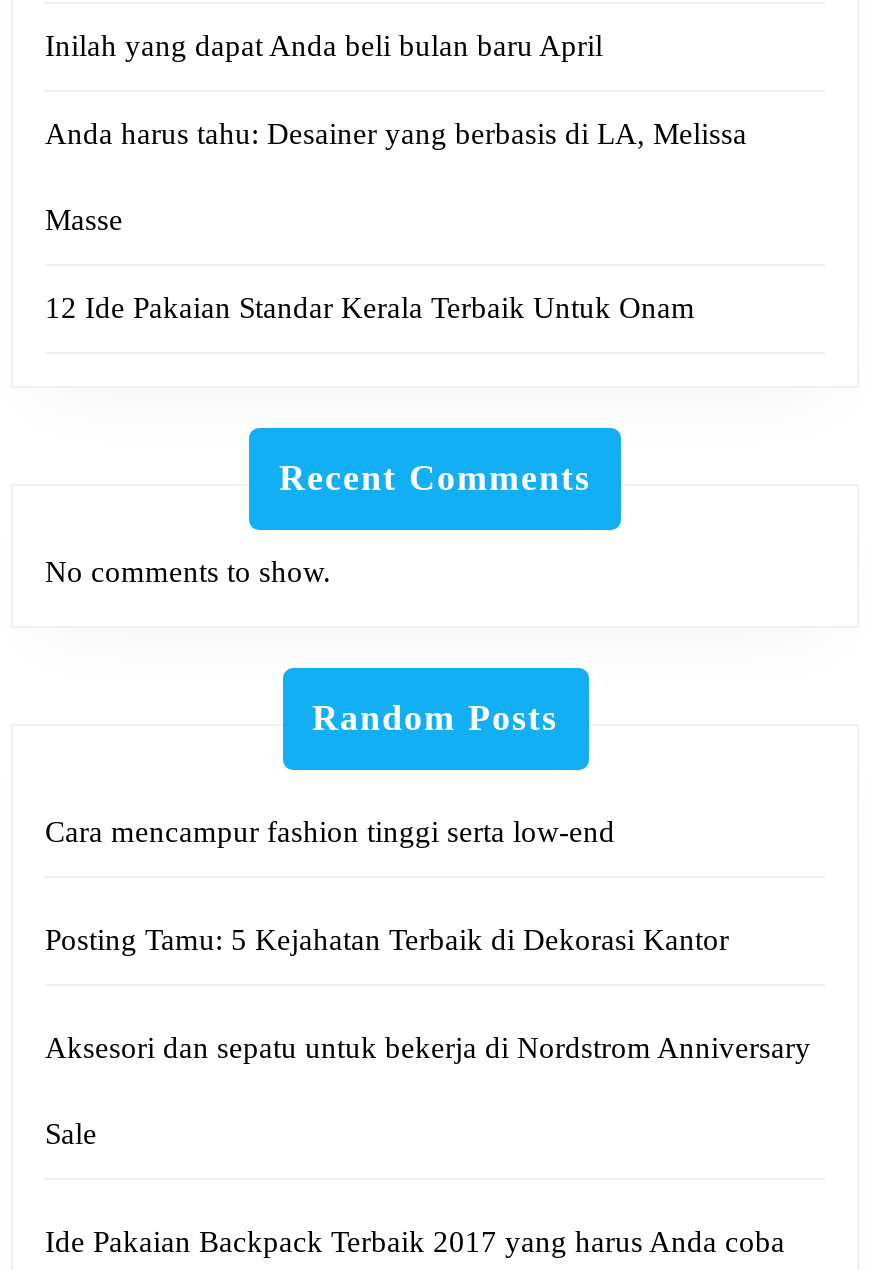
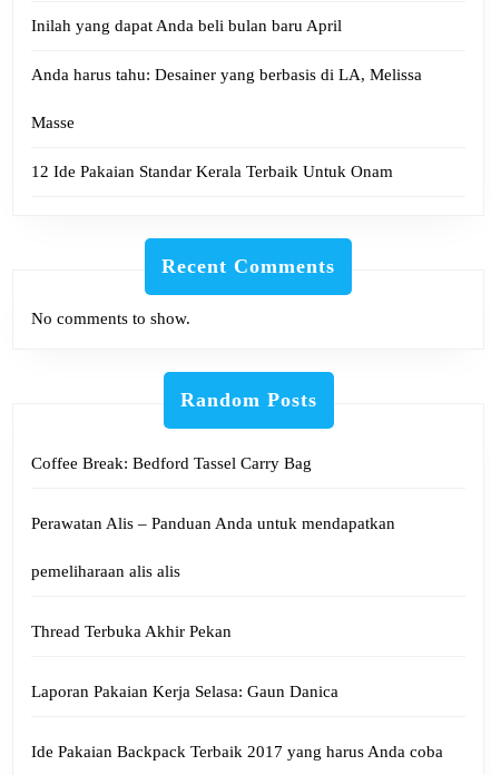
- Cara mencampur fashion tinggi serta low-end
- Posting Tamu: 5 Kejahatan Terbaik di Dekorasi Kantor
- Aksesori dan sepatu untuk bekerja di Nordstrom Anniversary
- Sale
+ Coffee Break: Bedford Tassel Carry Bag
+ Perawatan Alis – Panduan Anda untuk mendapatkan
+ pemeliharaan alis alis
+ Thread Terbuka Akhir Pekan
+ Laporan Pakaian Kerja Selasa: Gaun Danica
